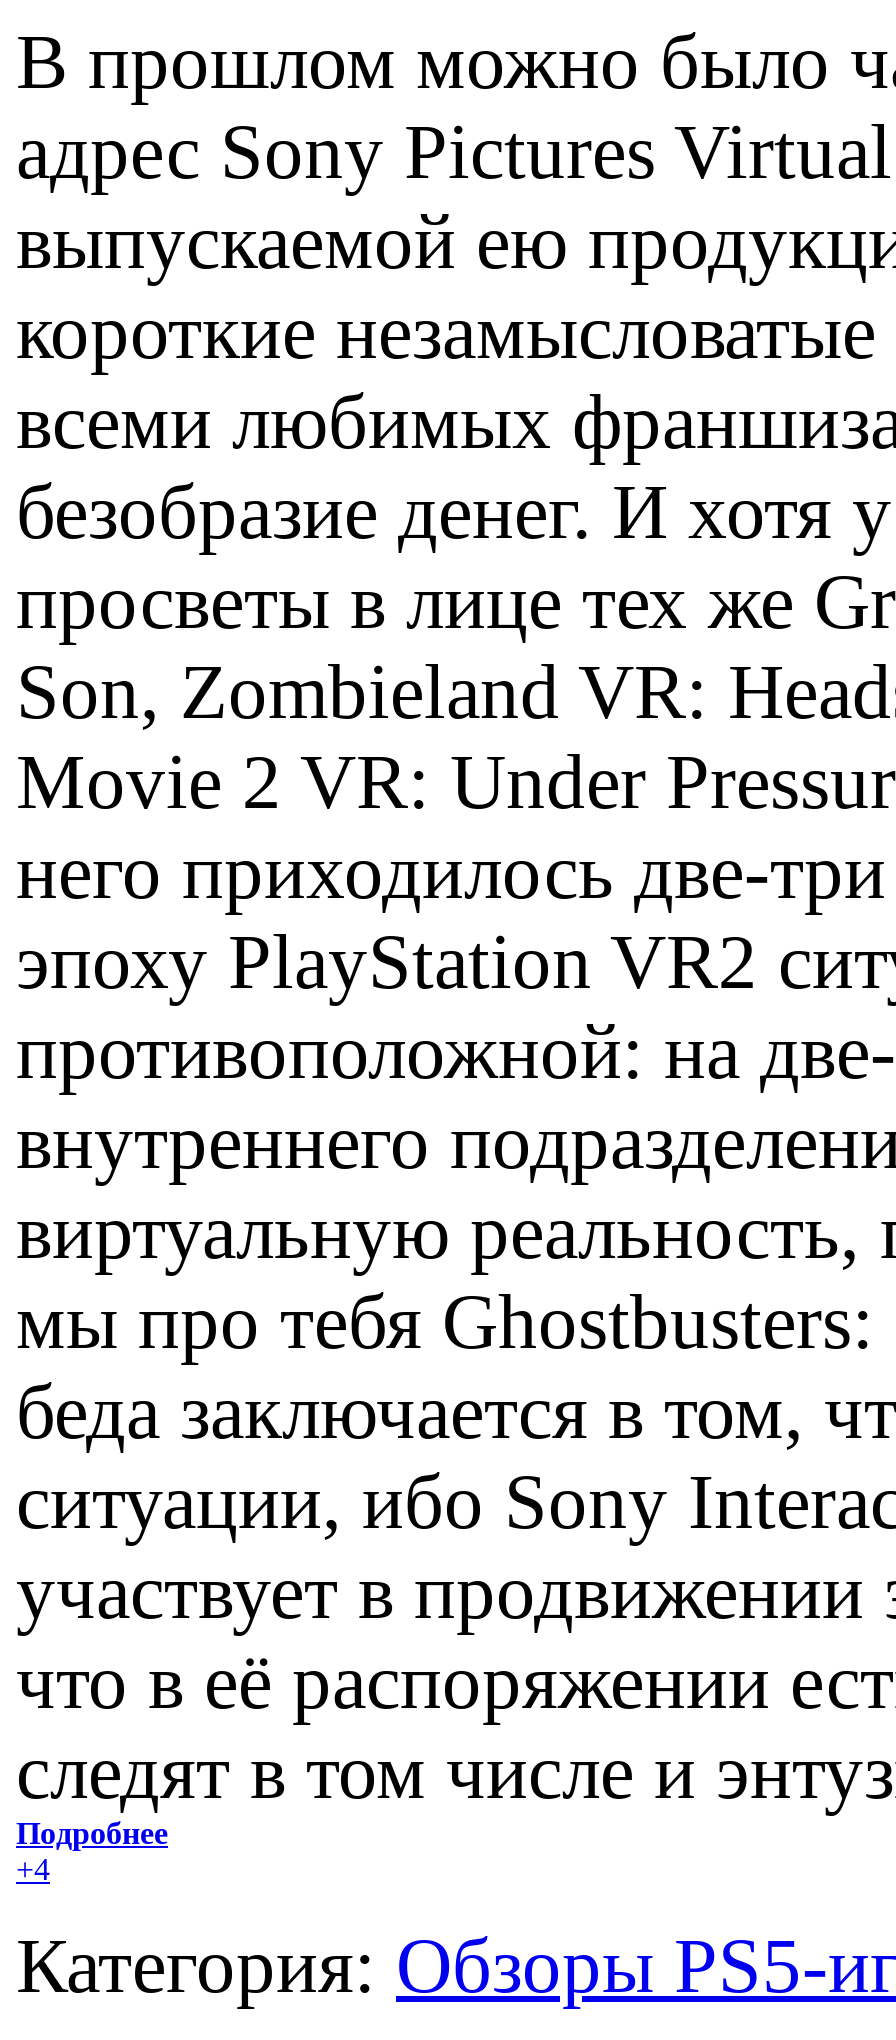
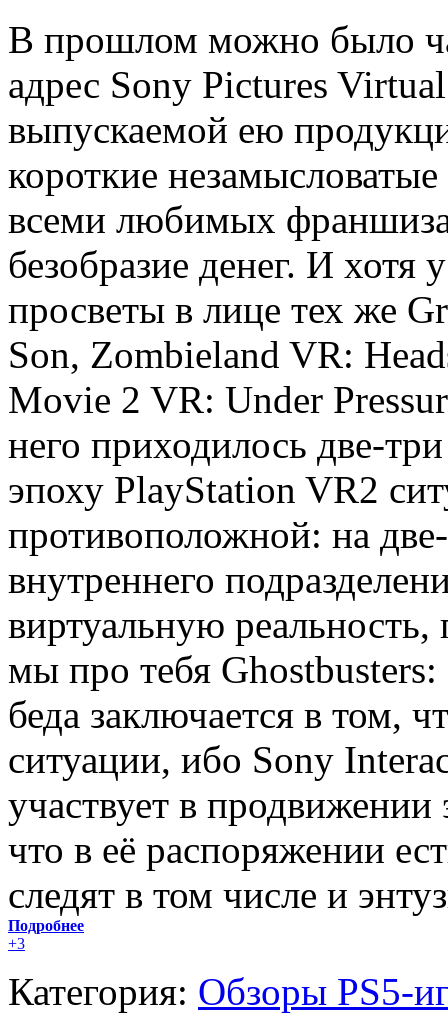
- +4
+ +3
